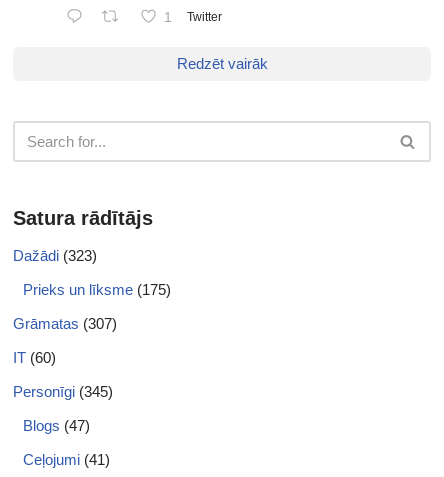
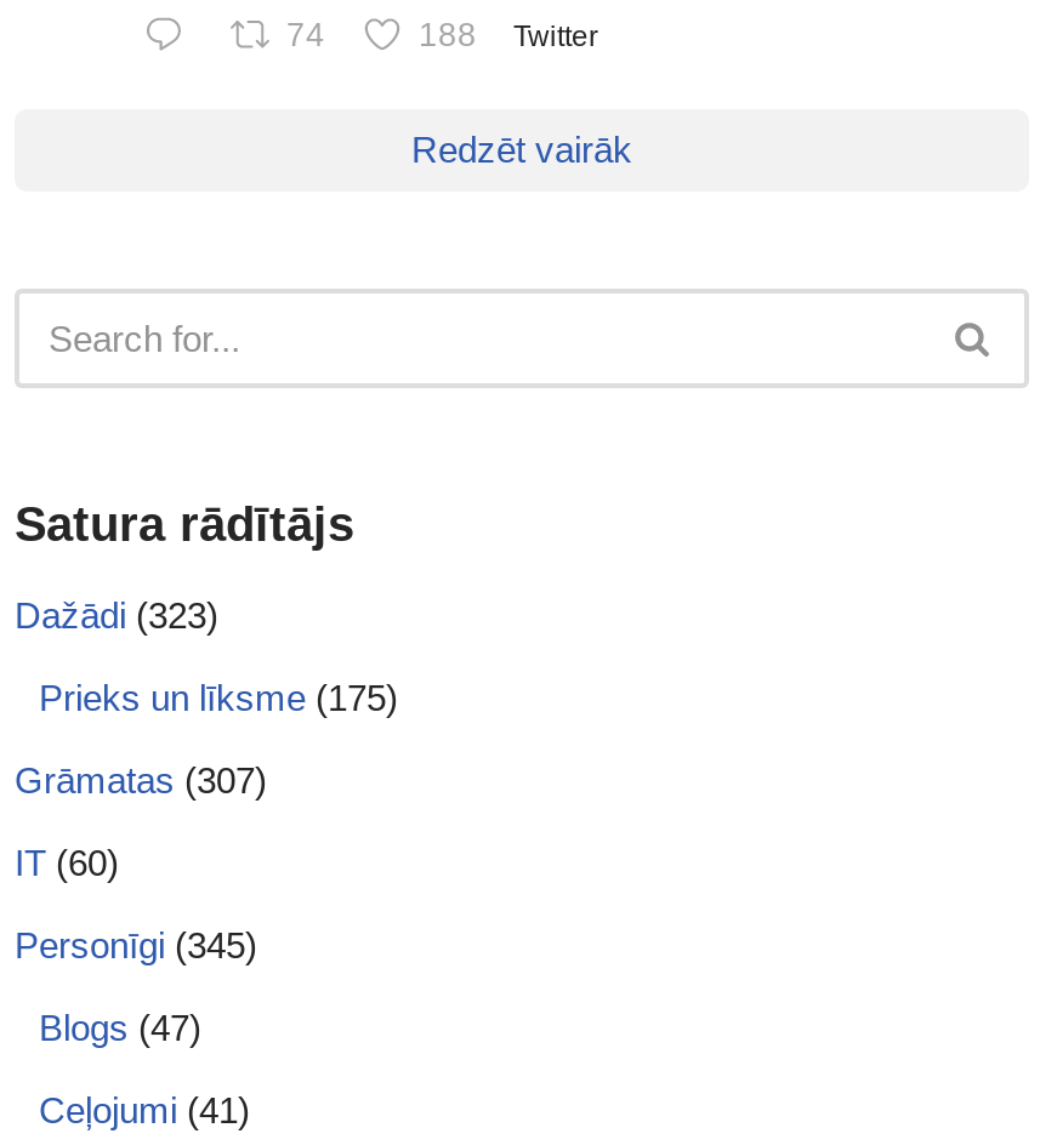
- 1
+ 74
+ 188
